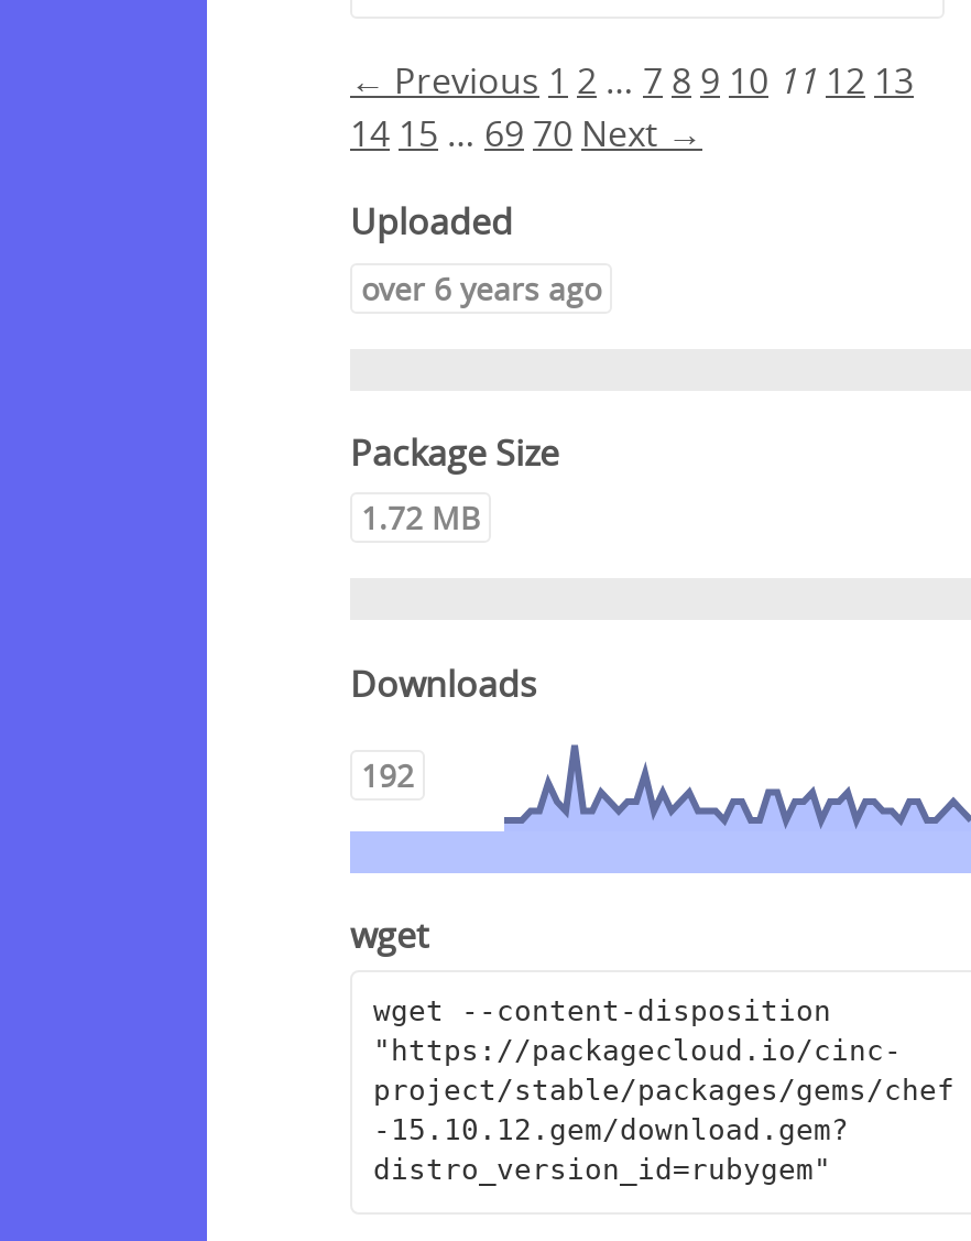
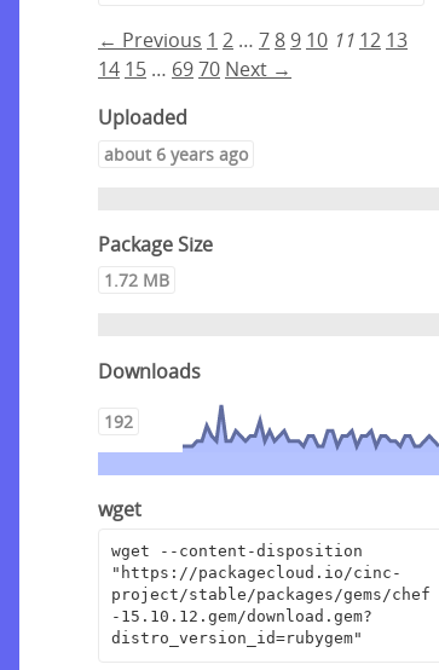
- over 6 years ago
+ about 6 years ago
